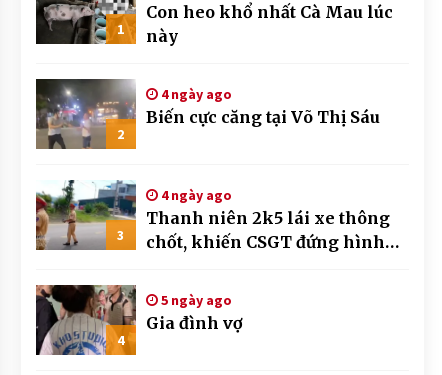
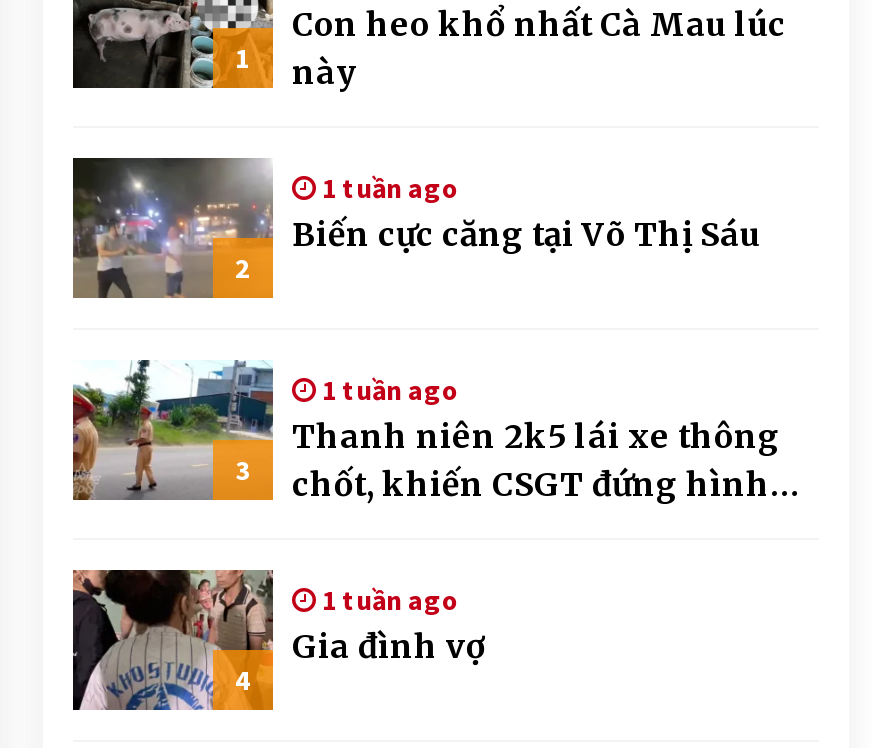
- 4 ngày ago
+ 1 tuần ago

- 4 ngày ago
+ 1 tuần ago

- 5 ngày ago
+ 1 tuần ago
